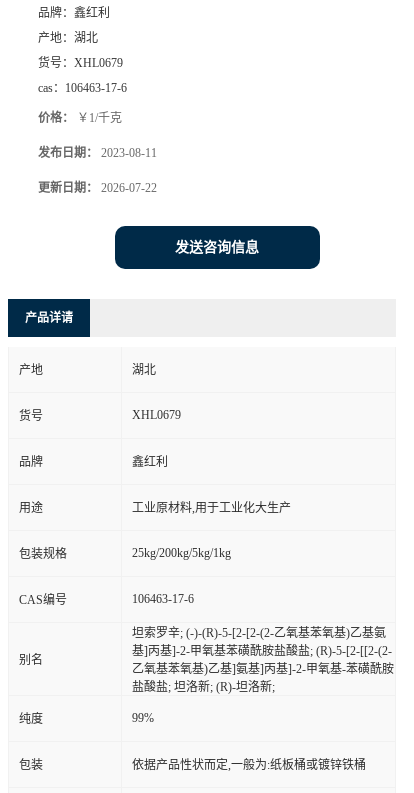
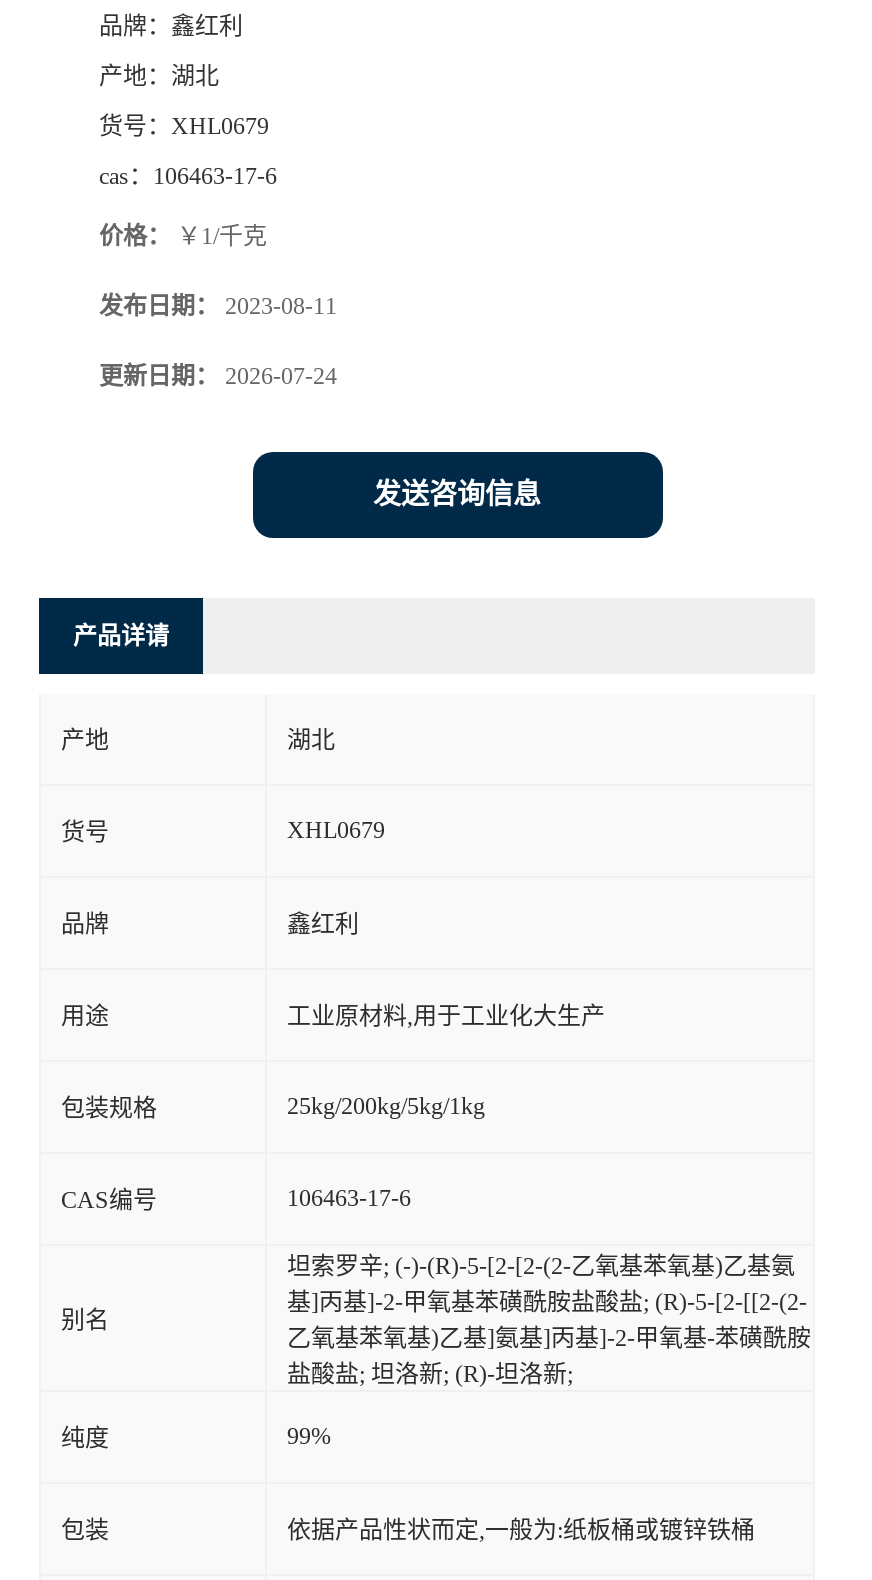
- 更新日期：2026-07-22
+ 更新日期：2026-07-24
